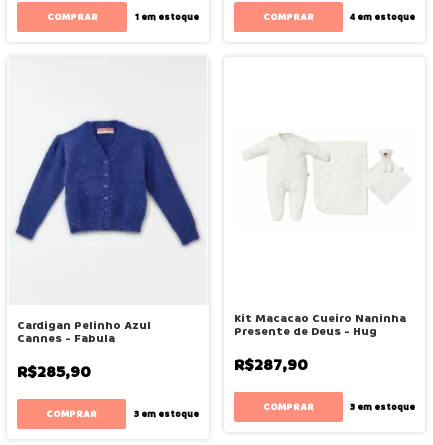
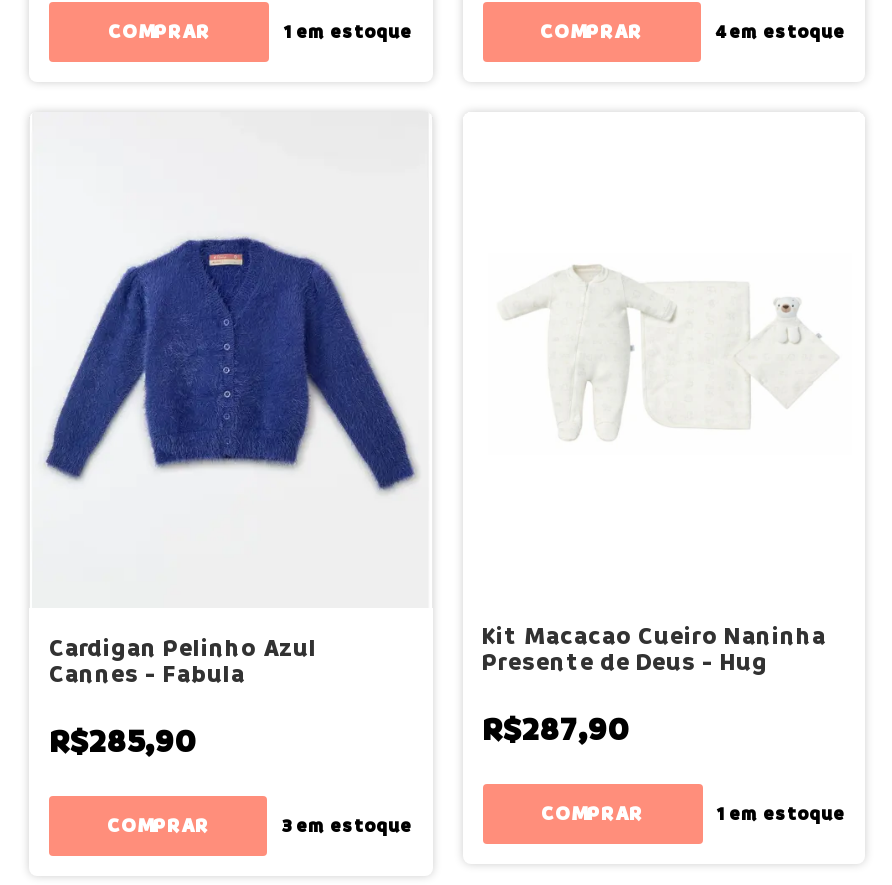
- 3 em estoque
+ 1 em estoque
